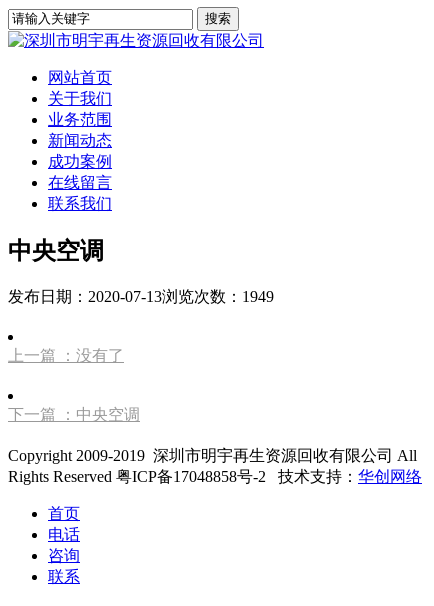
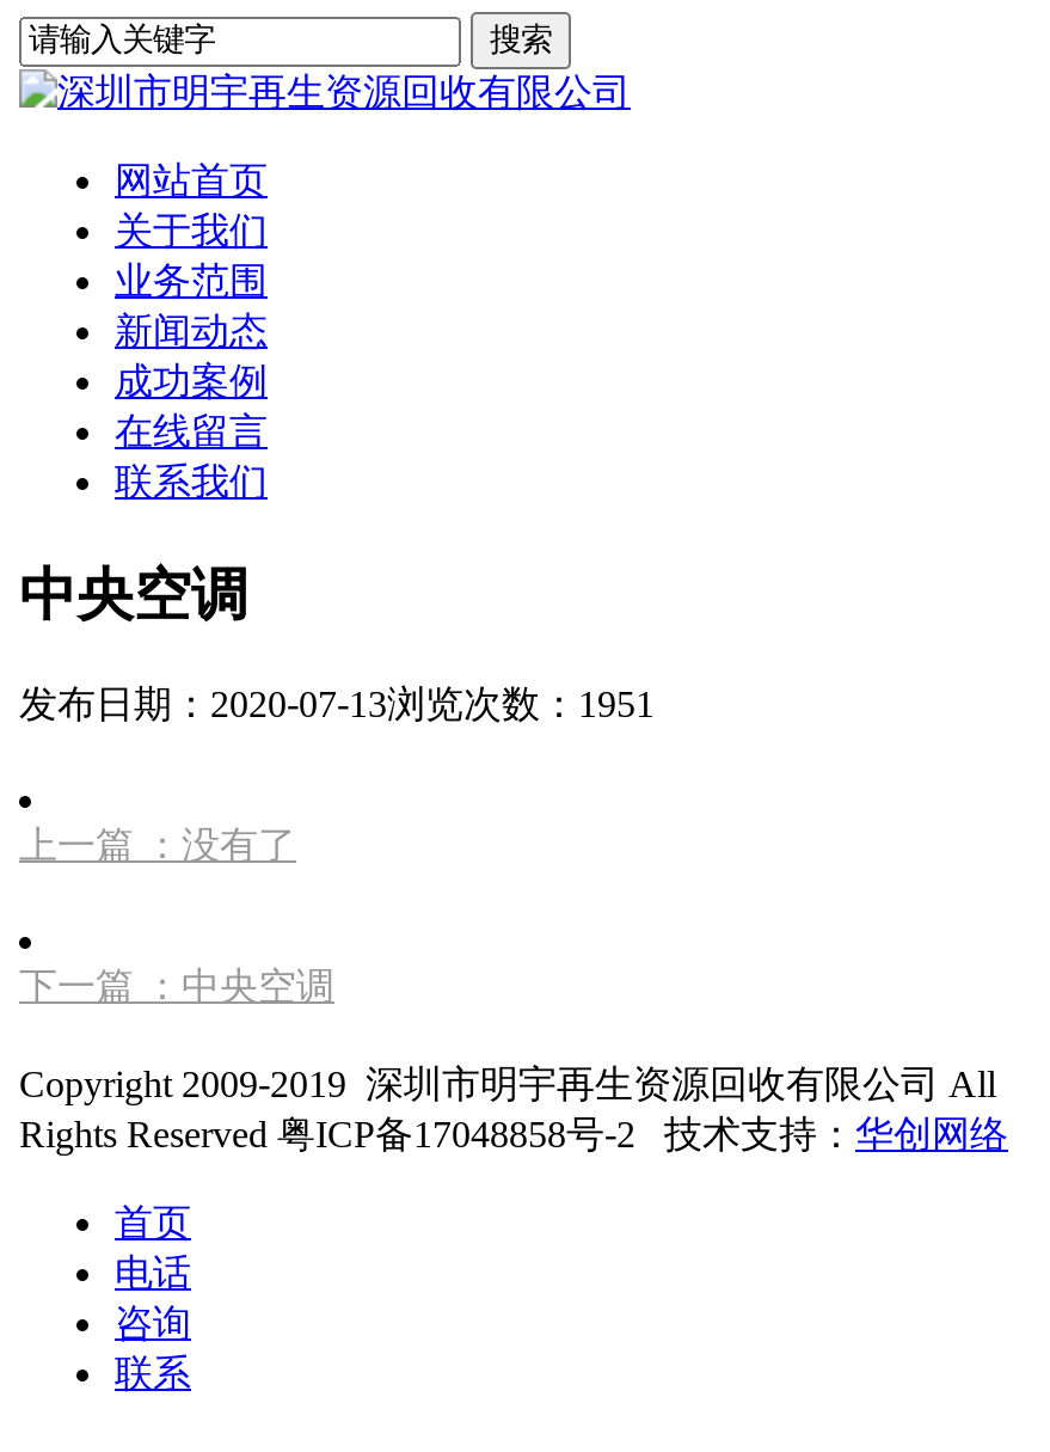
- 发布日期：2020-07-13浏览次数：1949
+ 发布日期：2020-07-13浏览次数：1951
